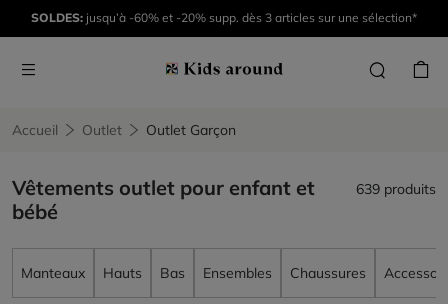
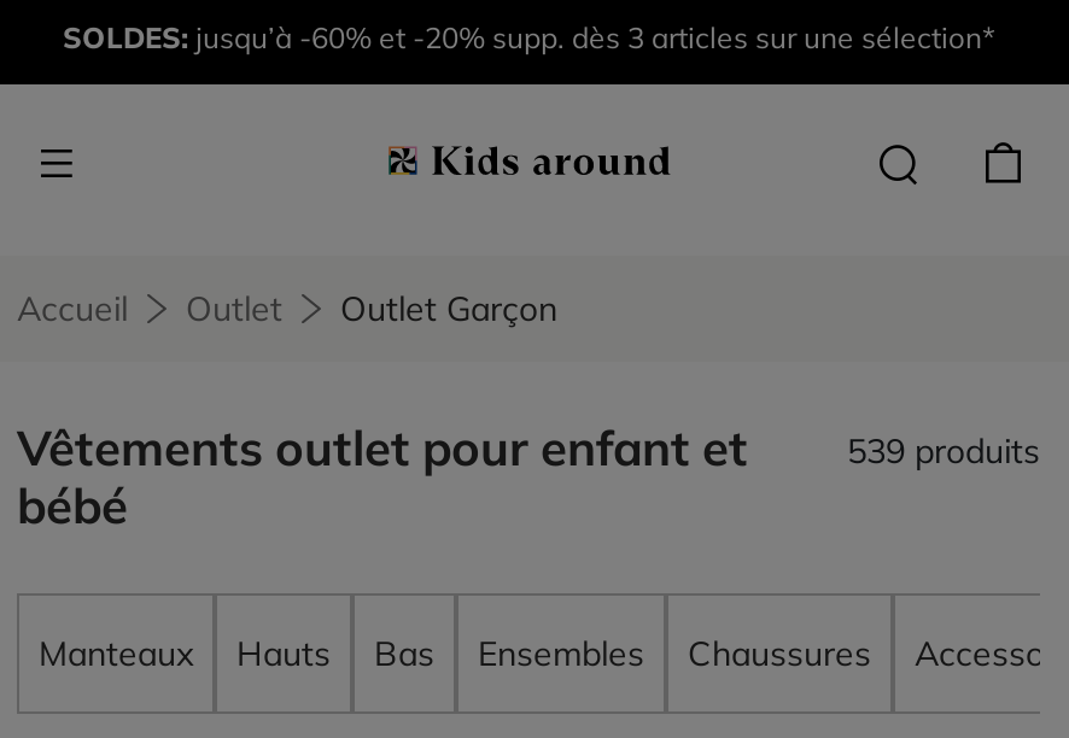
- 639 produits
+ 539 produits
